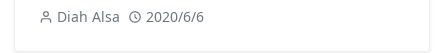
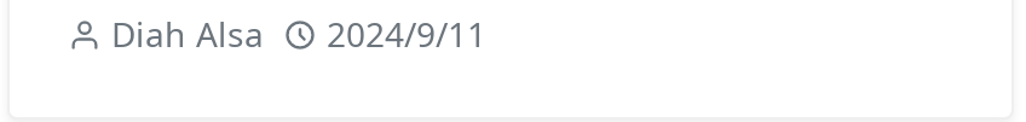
- Diah Alsa 2020/6/6
+ Diah Alsa 2024/9/11
